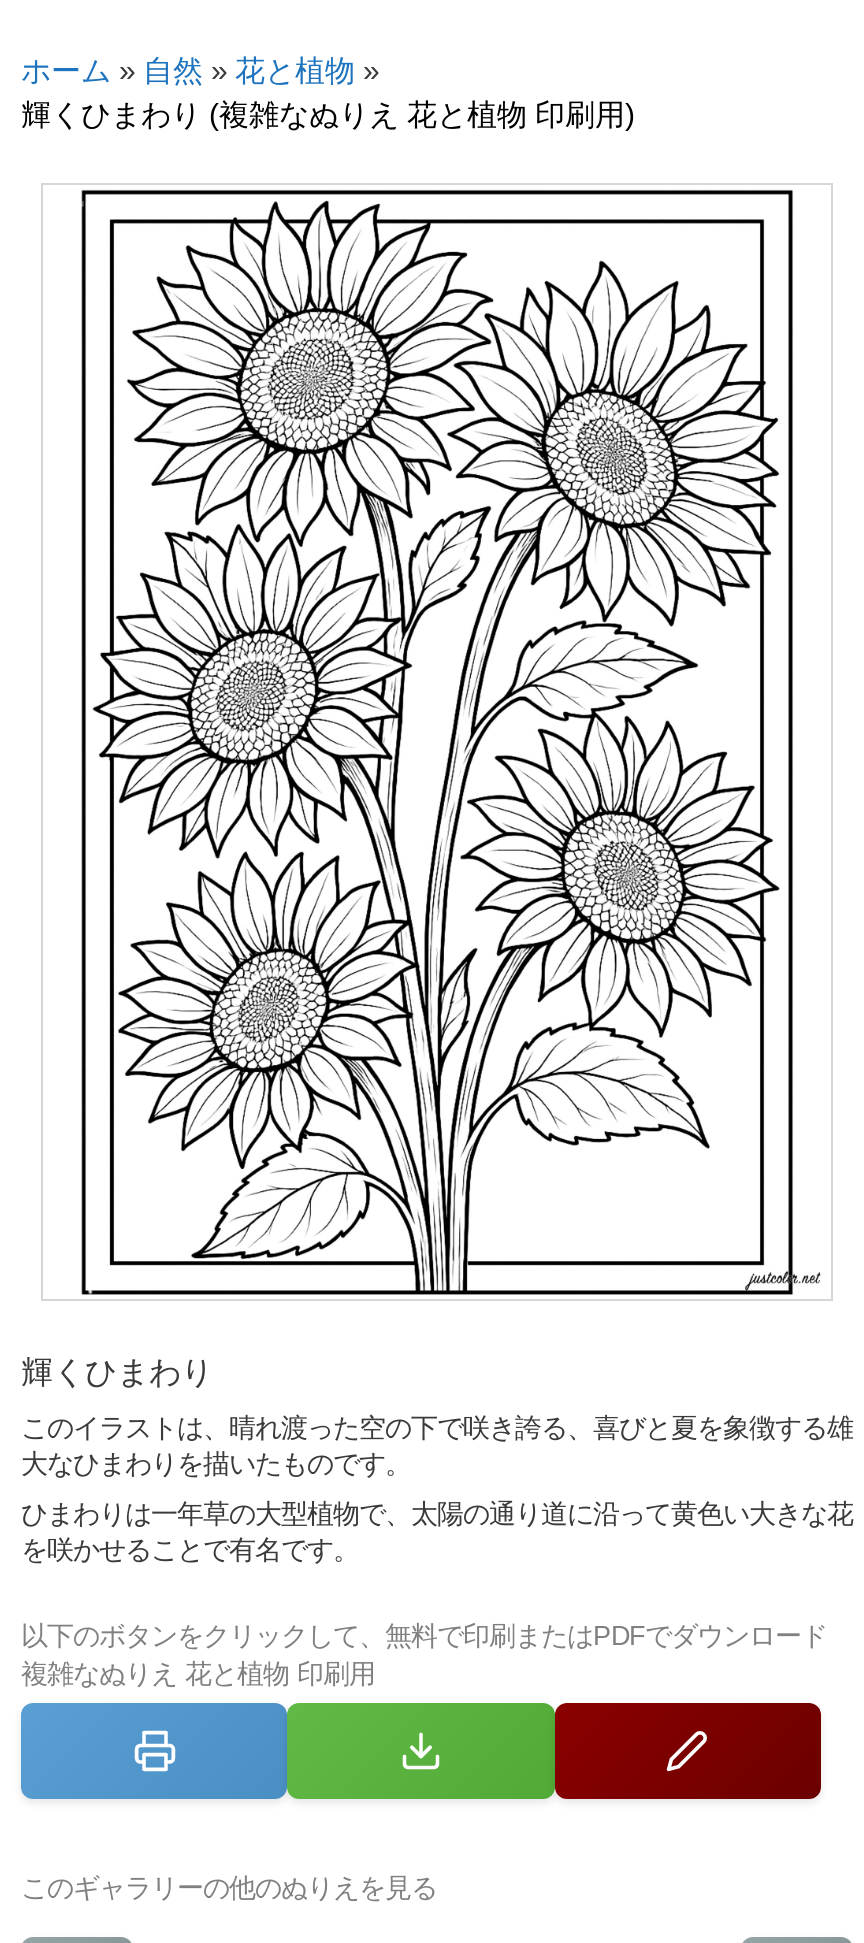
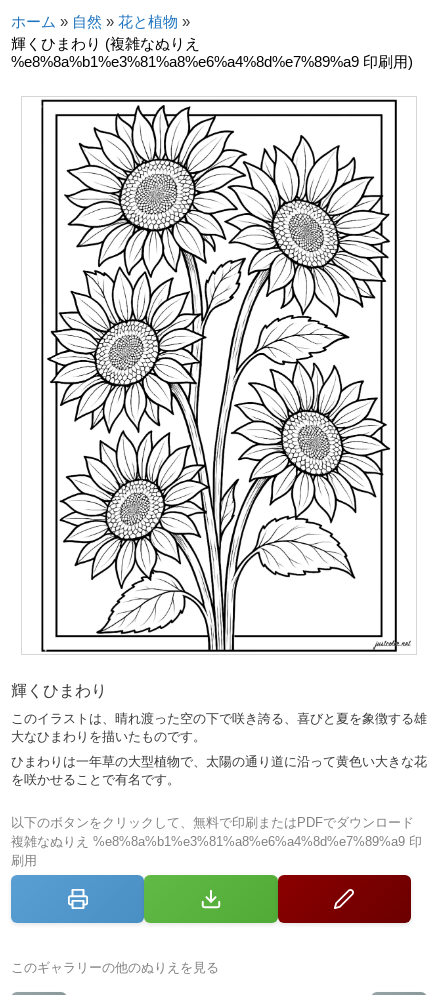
- 輝くひまわり (複雑なぬりえ 花と植物 印刷用)
+ 輝くひまわり (複雑なぬりえ
+ %e8%8a%b1%e3%81%a8%e6%a4%8d%e7%89%a9 印刷用)

- 複雑なぬりえ 花と植物 印刷用
+ 複雑なぬりえ %e8%8a%b1%e3%81%a8%e6%a4%8d%e7%89%a9 印
+ 刷用
